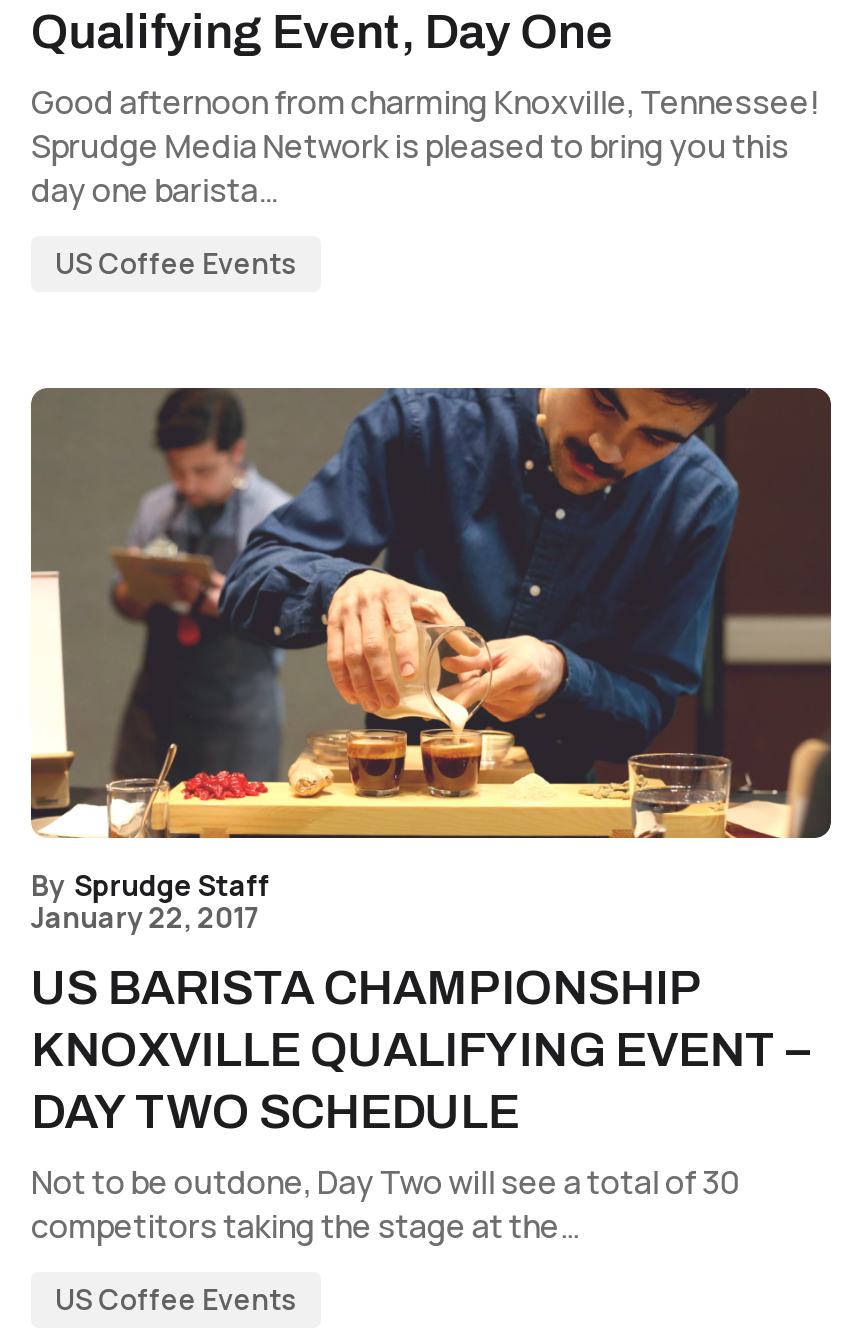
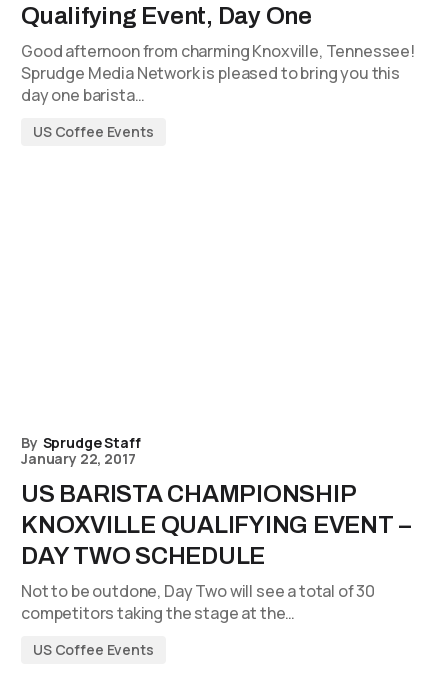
- [image]
